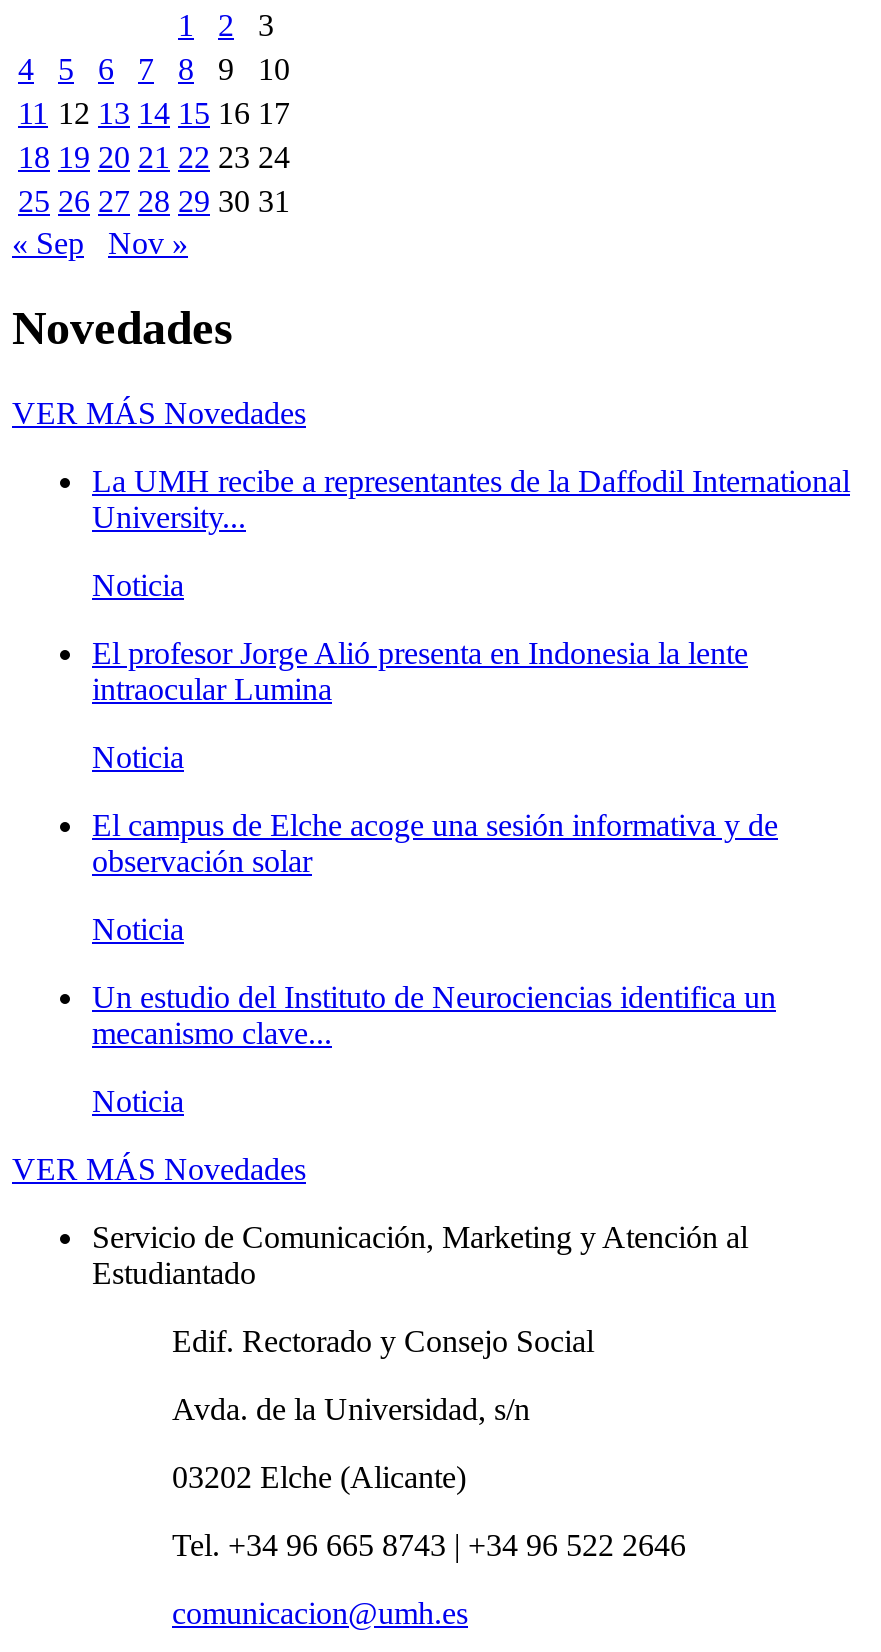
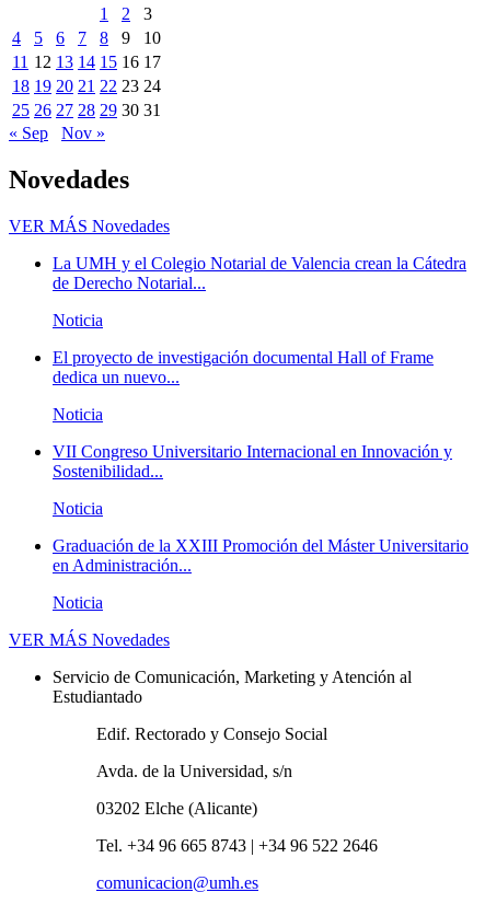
- La UMH recibe a representantes de la Daffodil International
- University...
+ La UMH y el Colegio Notarial de Valencia crean la Cátedra
+ de Derecho Notarial...

- El profesor Jorge Alió presenta en Indonesia la lente
- intraocular Lumina
+ El proyecto de investigación documental Hall of Frame
+ dedica un nuevo...

- El campus de Elche acoge una sesión informativa y de
- observación solar
+ VII Congreso Universitario Internacional en Innovación y
+ Sostenibilidad...

- Un estudio del Instituto de Neurociencias identifica un
- mecanismo clave...
+ Graduación de la XXIII Promoción del Máster Universitario
+ en Administración...
